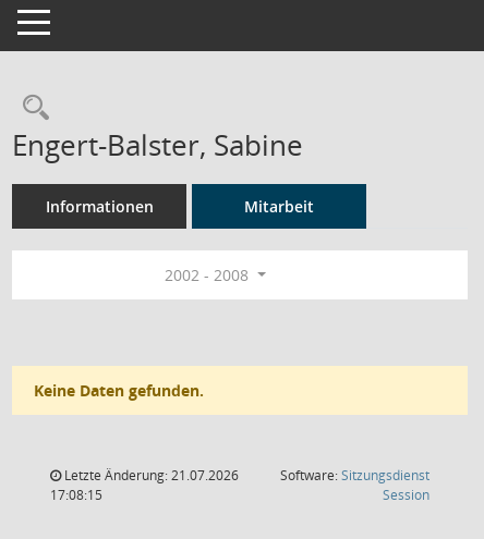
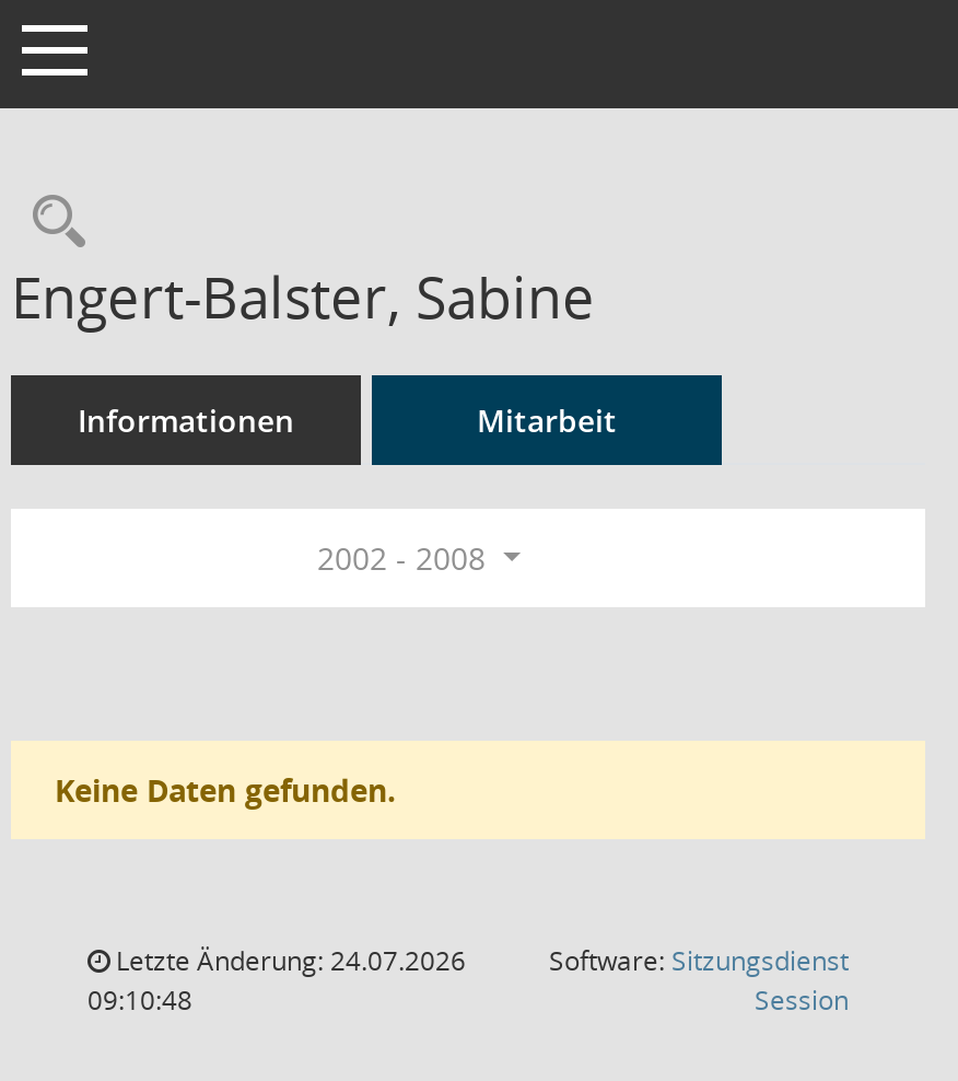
- Letzte Änderung: 21.07.2026
+ Letzte Änderung: 24.07.2026

- 17:08:15
+ 09:10:48
